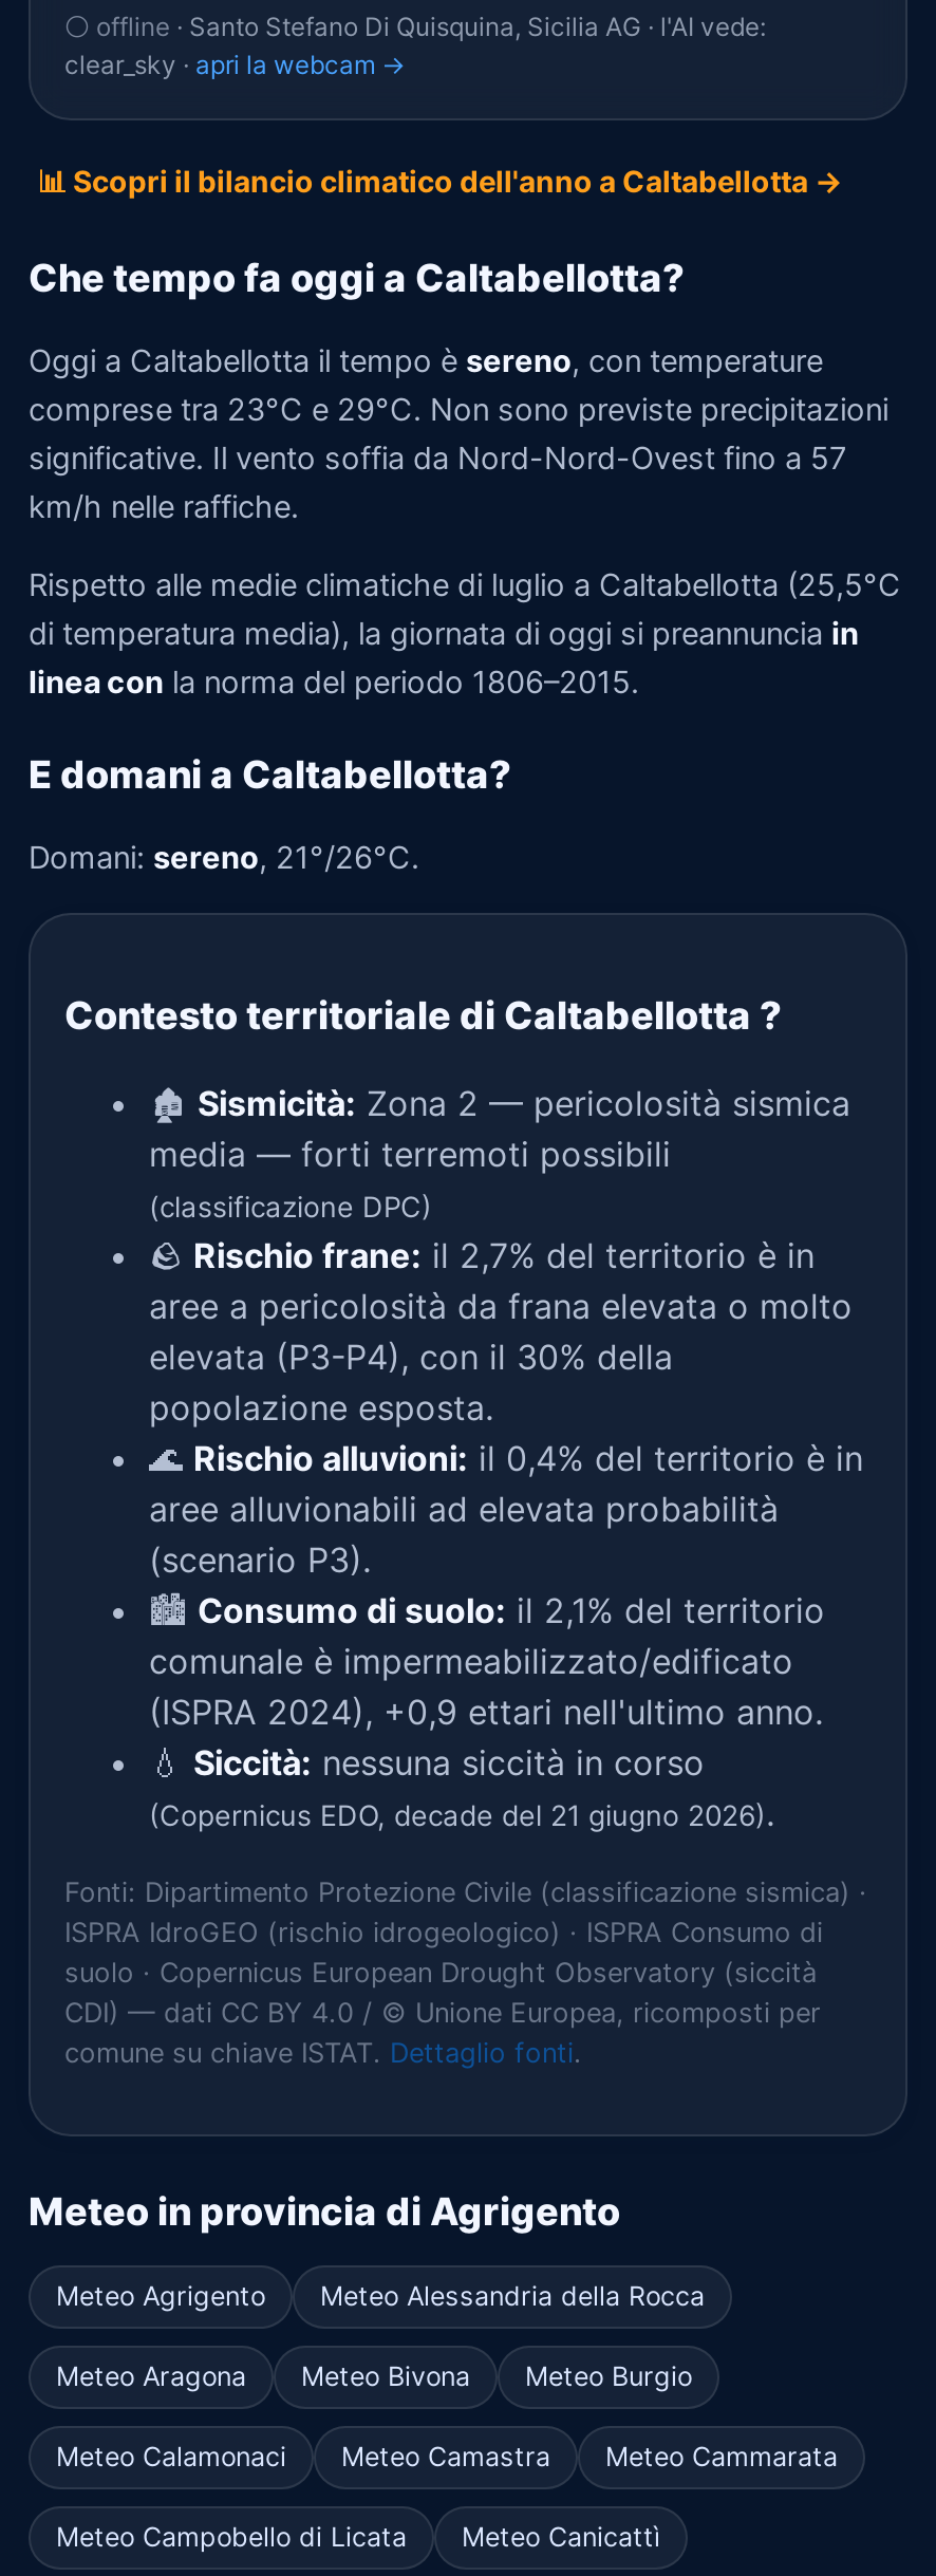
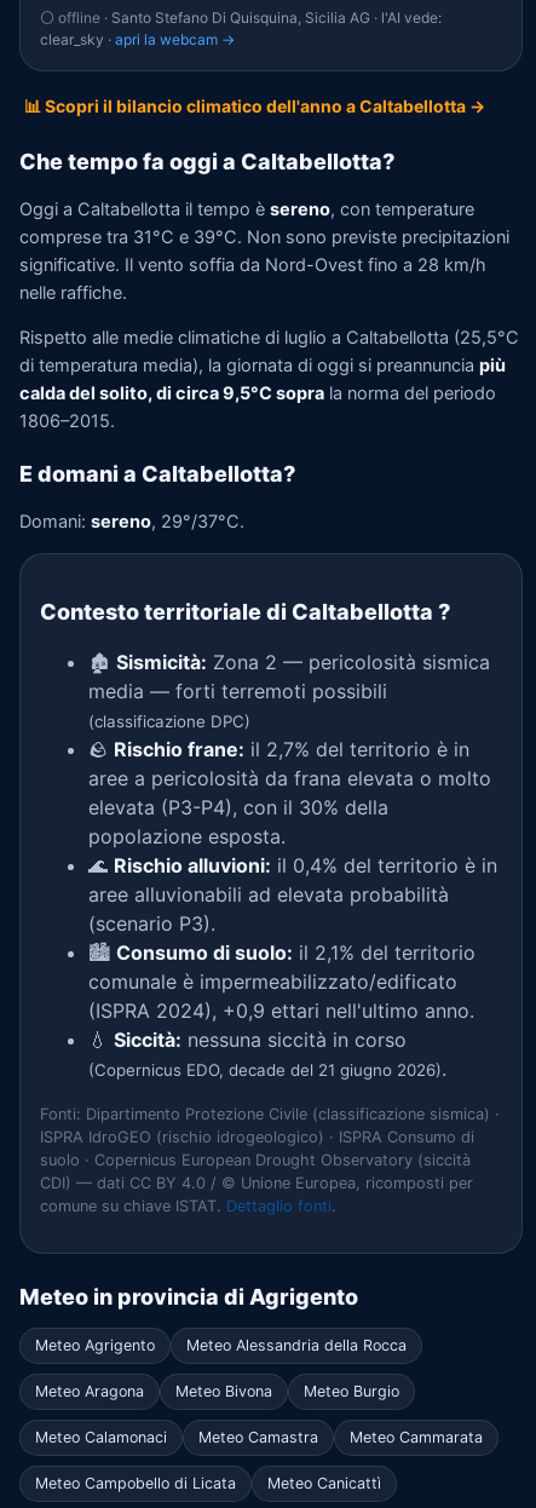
- comprese tra 23°C e 29°C. Non sono previste precipitazioni
- significative. Il vento soffia da Nord-Nord-Ovest fino a 57
- km/h nelle raffiche.
+ comprese tra 31°C e 39°C. Non sono previste precipitazioni
+ significative. Il vento soffia da Nord-Ovest fino a 28 km/h
+ nelle raffiche.

- di temperatura media), la giornata di oggi si preannuncia in
- linea con la norma del periodo 1806–2015.
+ di temperatura media), la giornata di oggi si preannuncia più
+ calda del solito, di circa 9,5°C sopra la norma del periodo
+ 1806–2015.

- Domani: sereno, 21°/26°C.
+ Domani: sereno, 29°/37°C.
